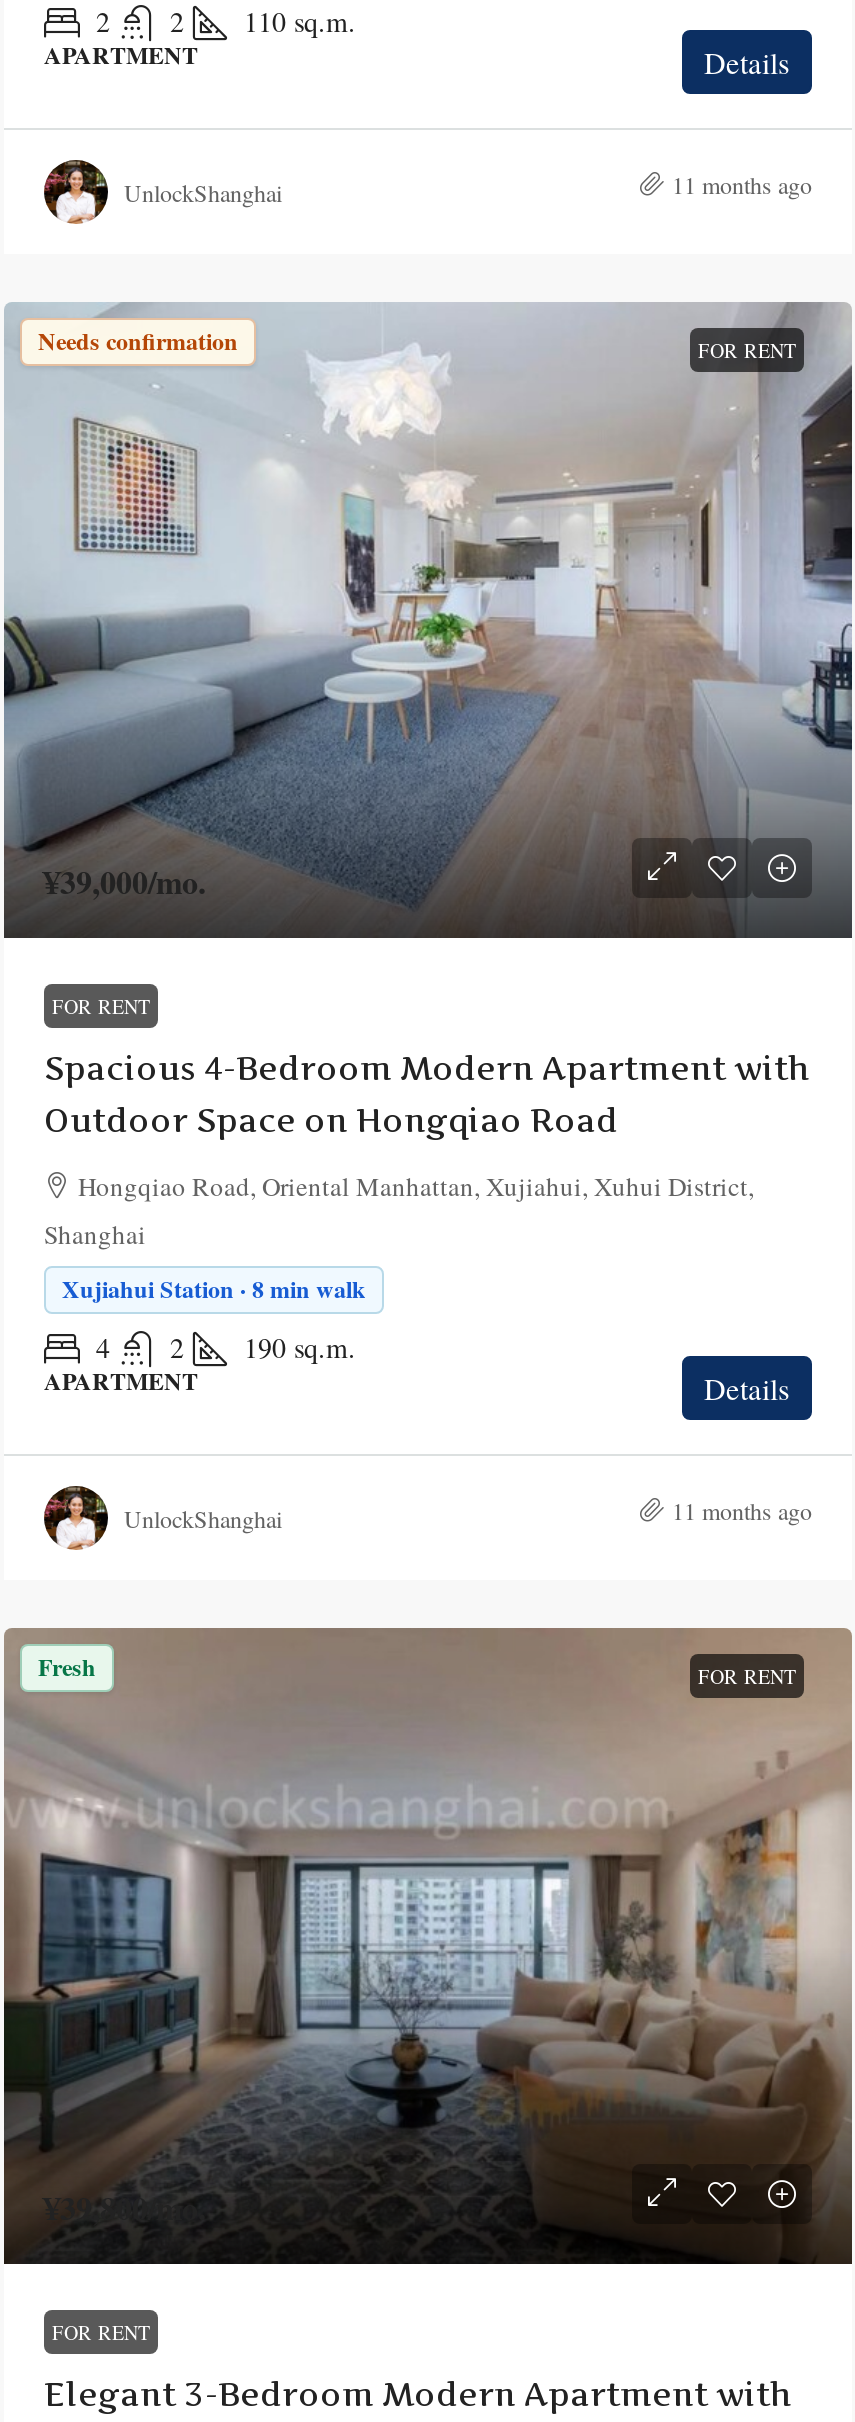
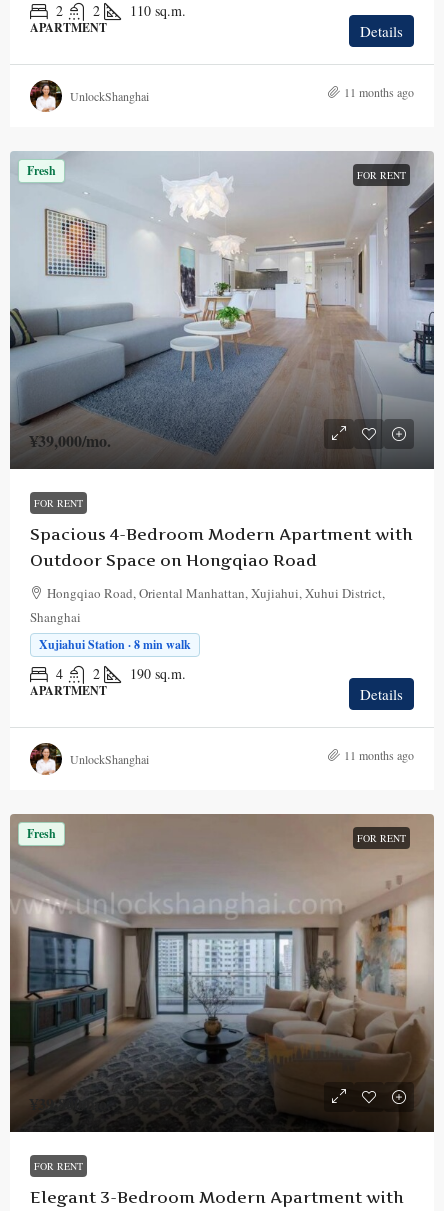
- Needs confirmation
+ Fresh
